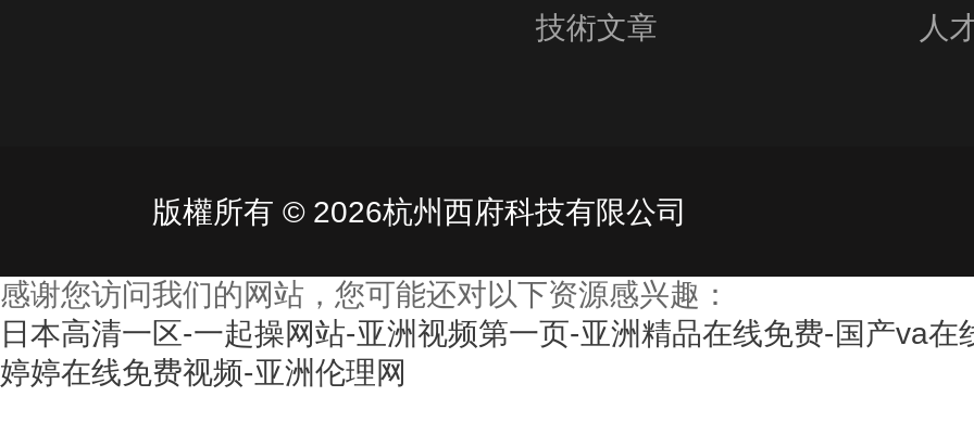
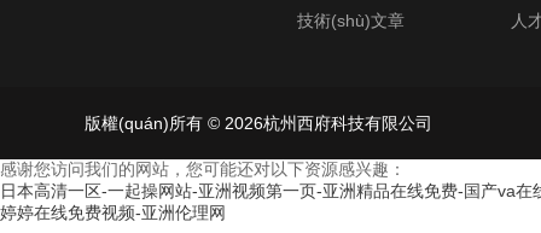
- 技術文章
+ 技術(shù)文章

- 版權所有 © 2026杭州西府科技有限公司
+ 版權(quán)所有 © 2026杭州西府科技有限公司
